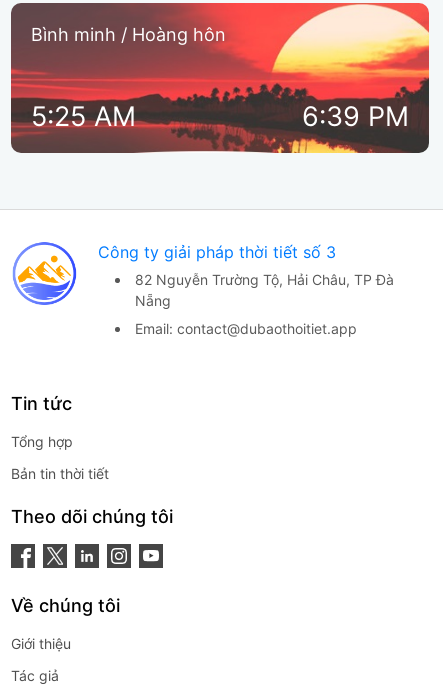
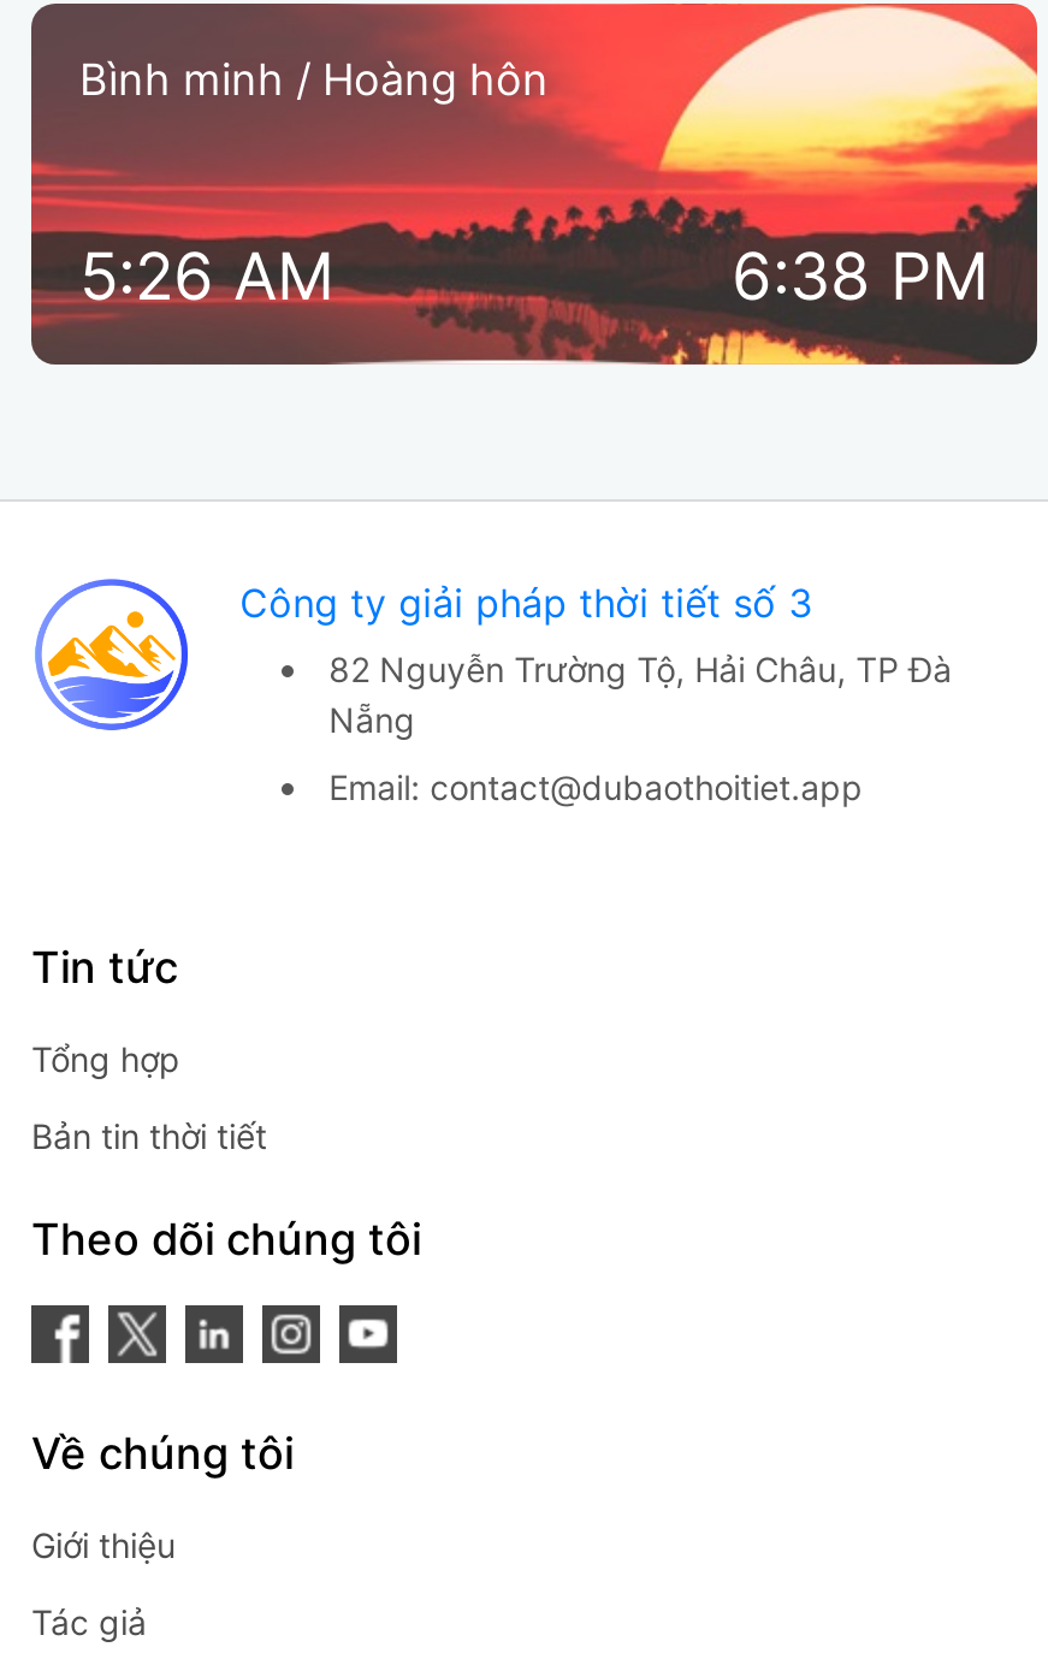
- 5:25 AM
+ 5:26 AM

- 6:39 PM
+ 6:38 PM
